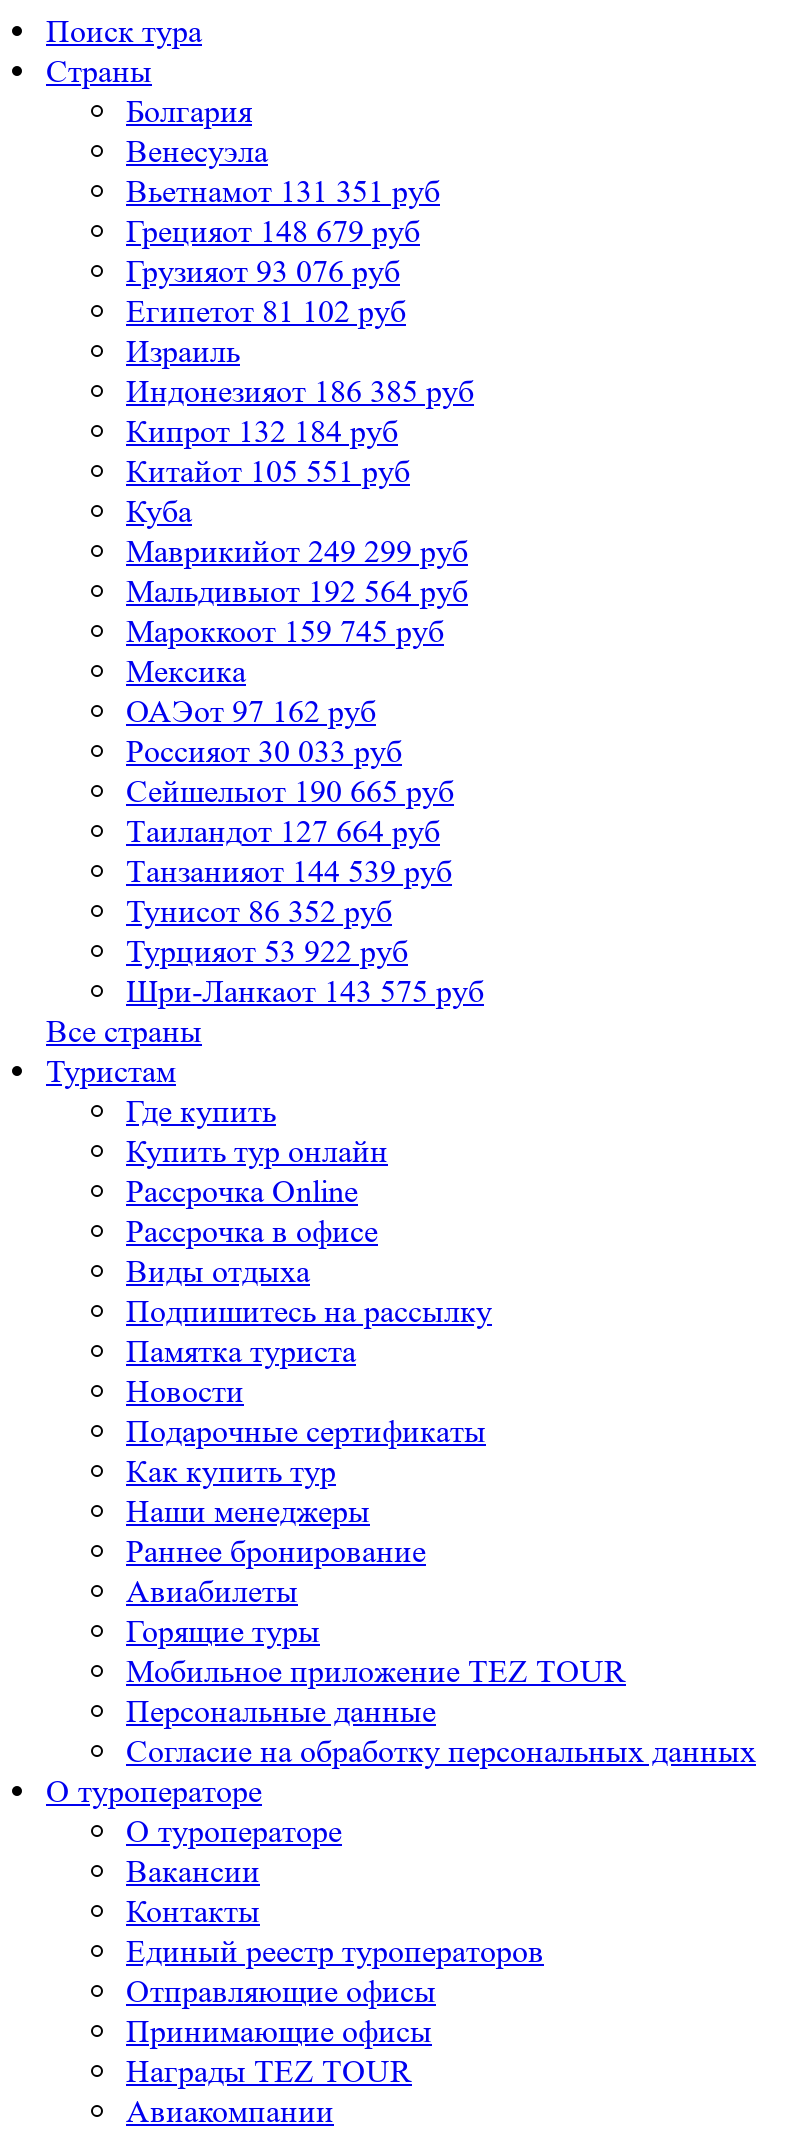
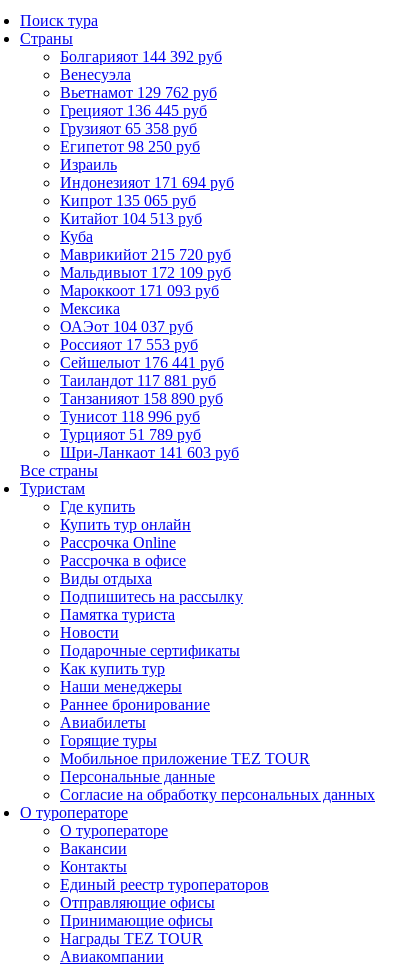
- Болгария
+ Болгарияот 144 392 руб

- Вьетнамот 131 351 руб
+ Вьетнамот 129 762 руб

- Грецияот 148 679 руб
+ Грецияот 136 445 руб

- Грузияот 93 076 руб
+ Грузияот 65 358 руб

- Египетот 81 102 руб
+ Египетот 98 250 руб

- Индонезияот 186 385 руб
+ Индонезияот 171 694 руб

- Кипрот 132 184 руб
+ Кипрот 135 065 руб

- Китайот 105 551 руб
+ Китайот 104 513 руб

- Маврикийот 249 299 руб
+ Маврикийот 215 720 руб

- Мальдивыот 192 564 руб
+ Мальдивыот 172 109 руб

- Мароккоот 159 745 руб
+ Мароккоот 171 093 руб

- ОАЭот 97 162 руб
+ ОАЭот 104 037 руб

- Россияот 30 033 руб
+ Россияот 17 553 руб

- Сейшелыот 190 665 руб
+ Сейшелыот 176 441 руб

- Таиландот 127 664 руб
+ Таиландот 117 881 руб

- Танзанияот 144 539 руб
+ Танзанияот 158 890 руб

- Тунисот 86 352 руб
+ Тунисот 118 996 руб

- Турцияот 53 922 руб
+ Турцияот 51 789 руб

- Шри-Ланкаот 143 575 руб
+ Шри-Ланкаот 141 603 руб
